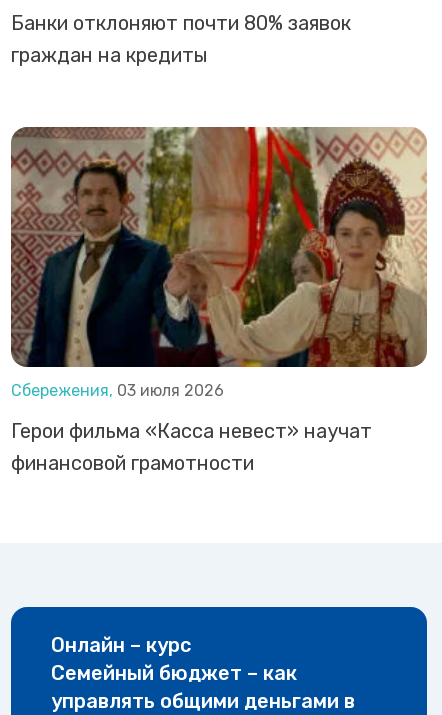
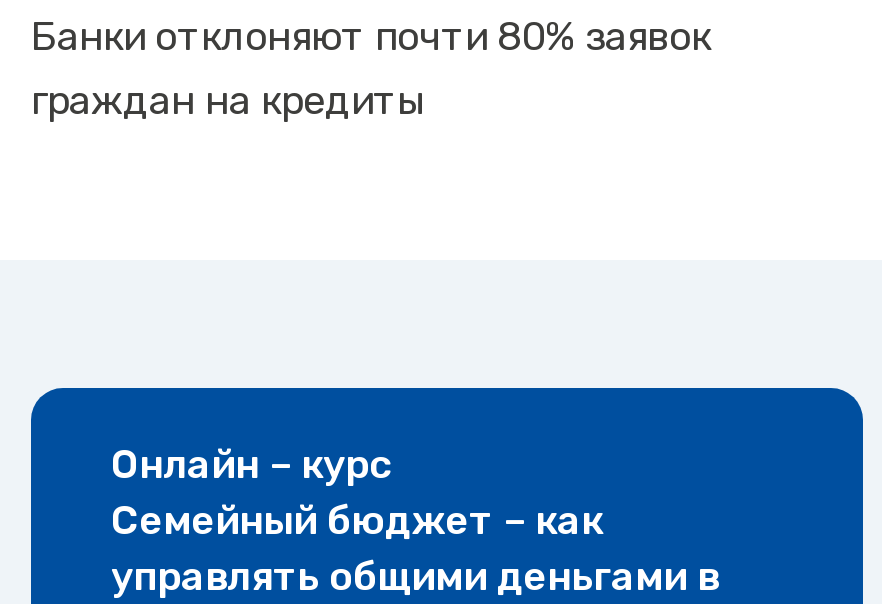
- [image]
- Сбережения, 03 июля 2026
- Герои фильма «Касса невест» научат
- финансовой грамотности
